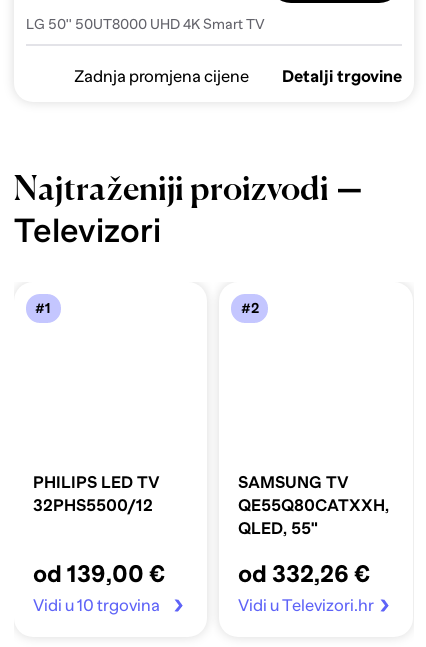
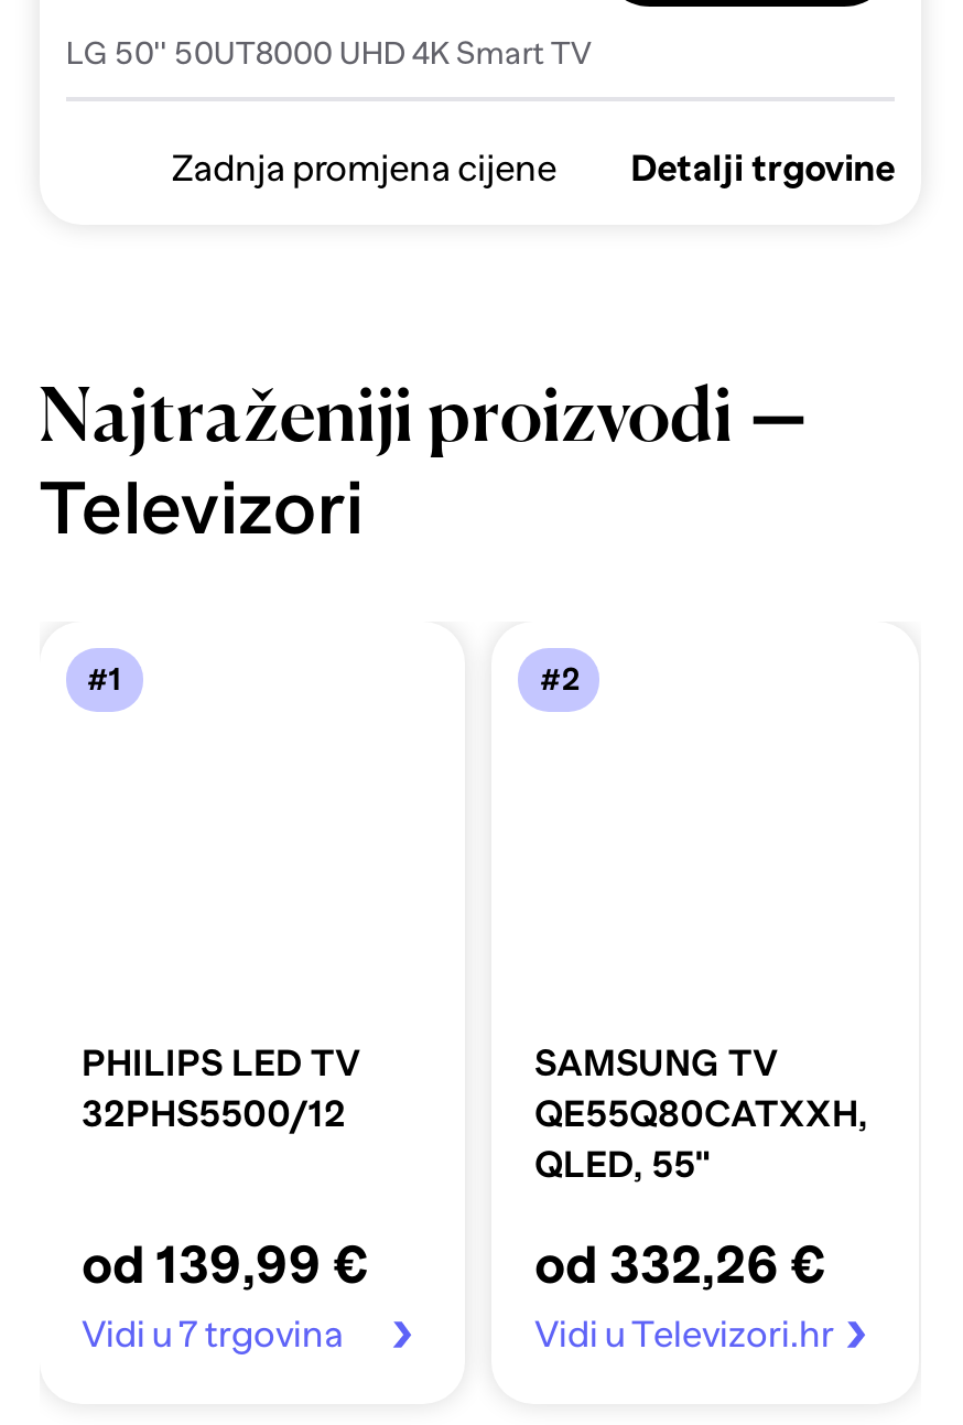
- od 139,00 €
+ od 139,99 €

- Vidi u 10 trgovina
+ Vidi u 7 trgovina
